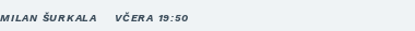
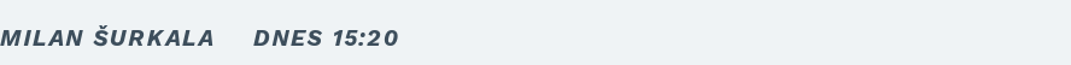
- MILAN ŠURKALA VČERA 19:50
+ MILAN ŠURKALA DNES 15:20
